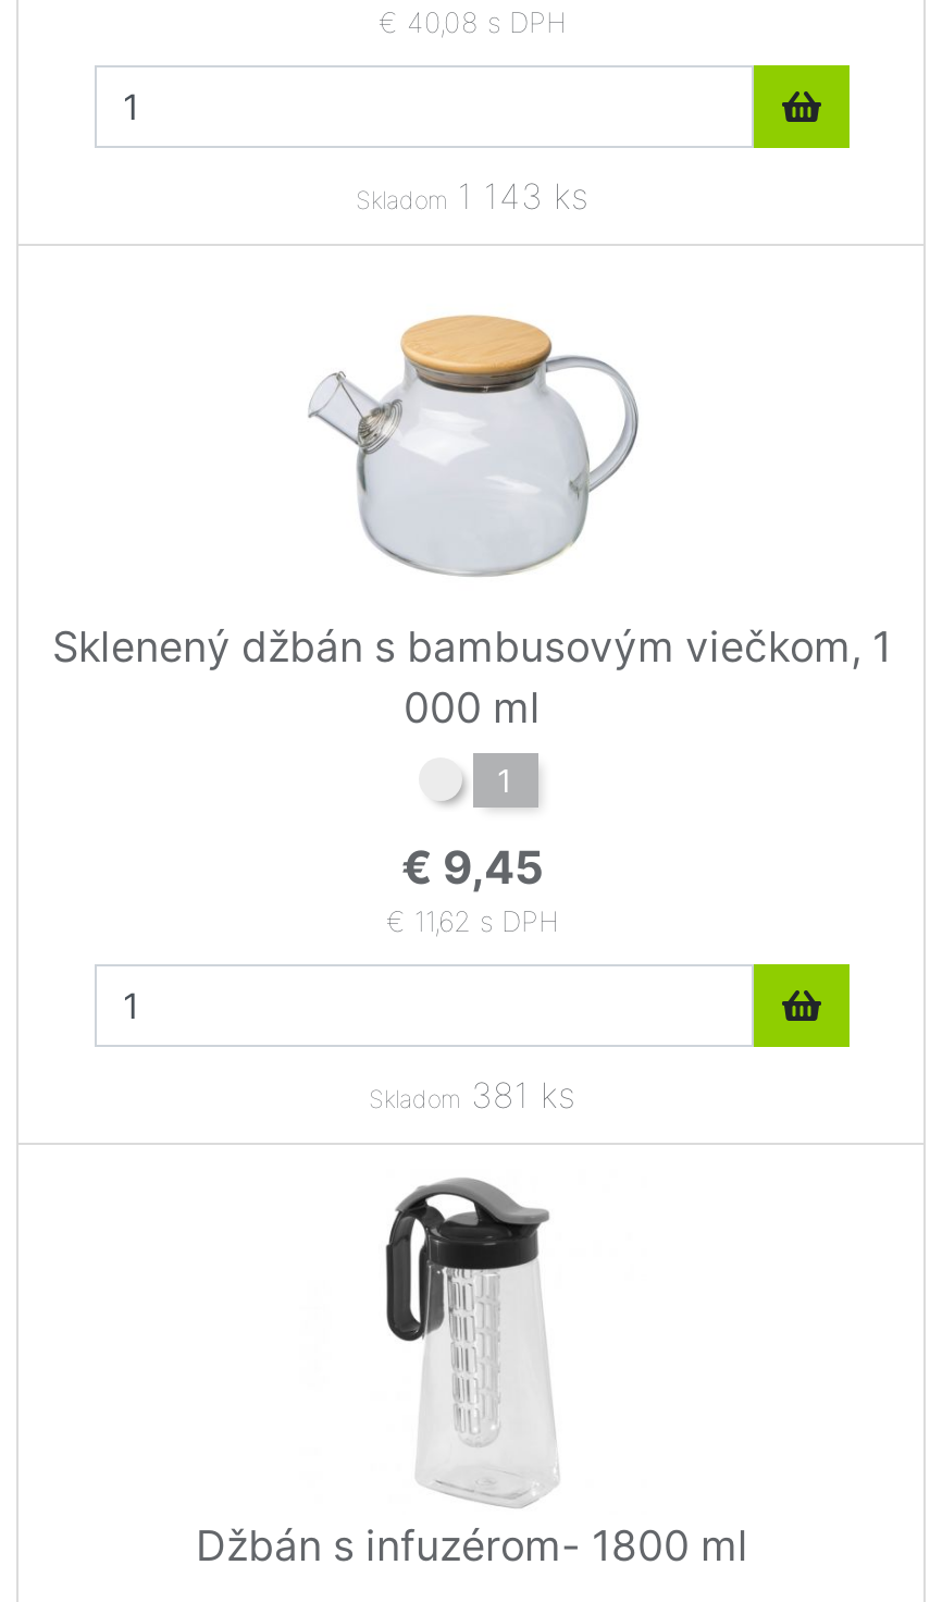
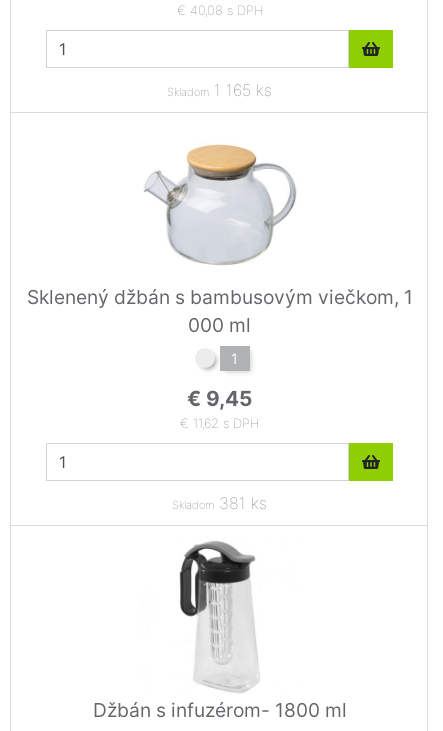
- Skladom 1 143 ks
+ Skladom 1 165 ks
